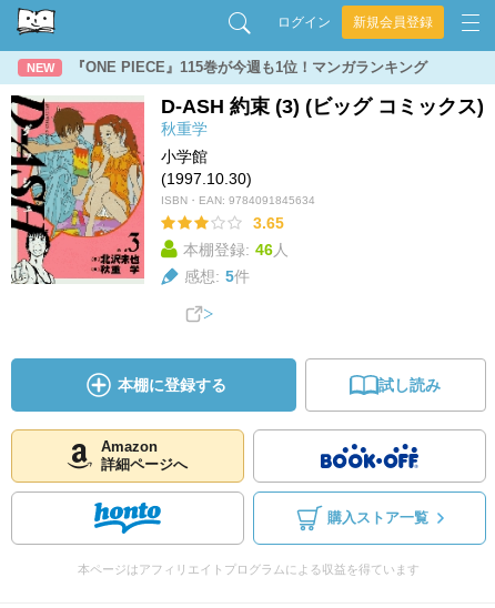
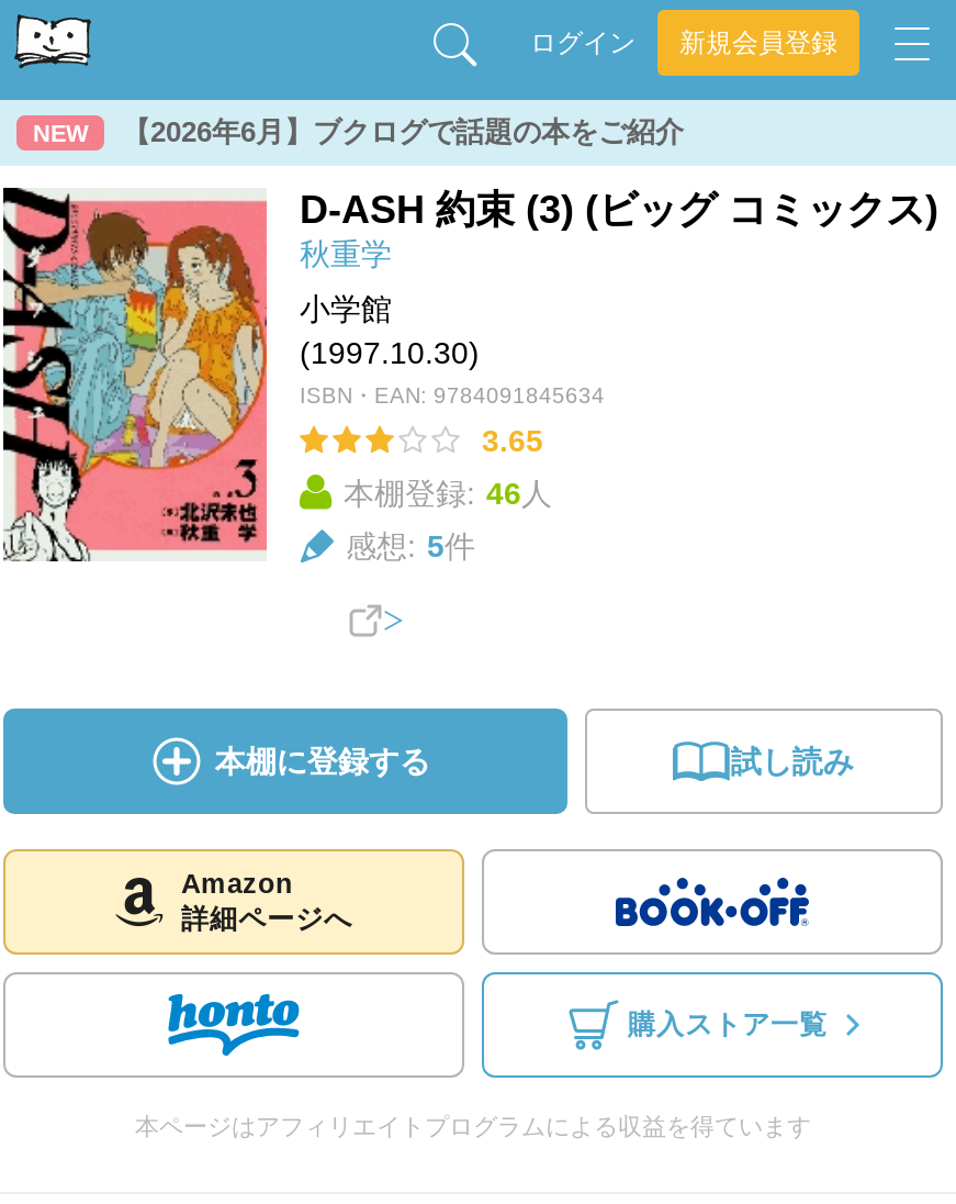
- 『ONE PIECE』115巻が今週も1位！マンガランキング
+ 【2026年6月】ブクログで話題の本をご紹介
